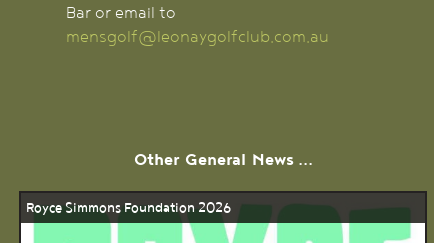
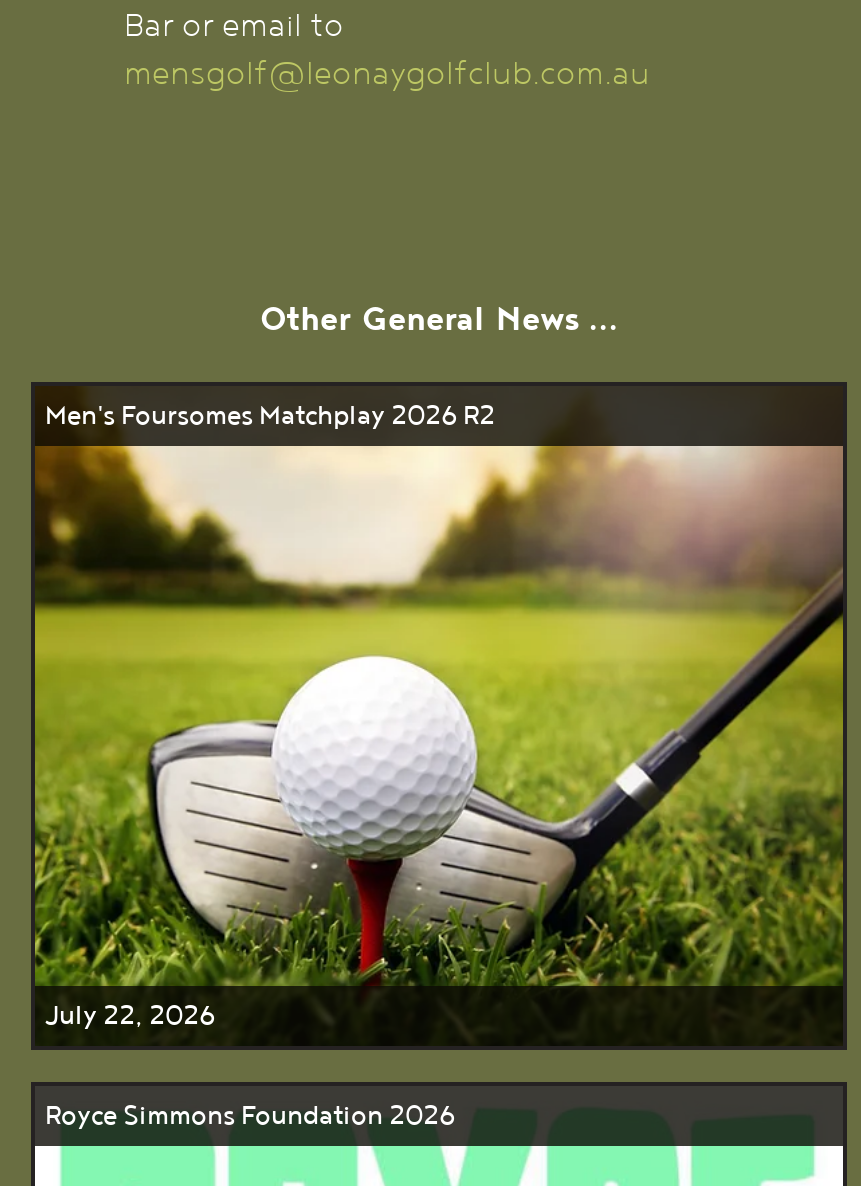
+ [image]
+ Men's Foursomes Matchplay 2026 R2

+ July 22, 2026
